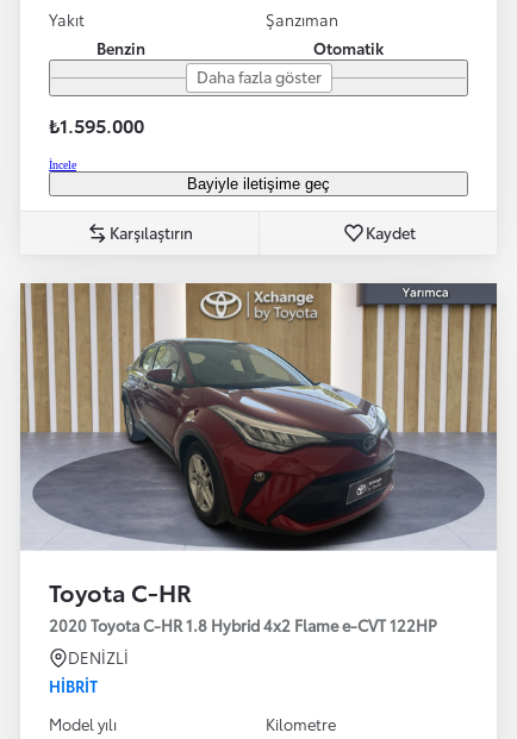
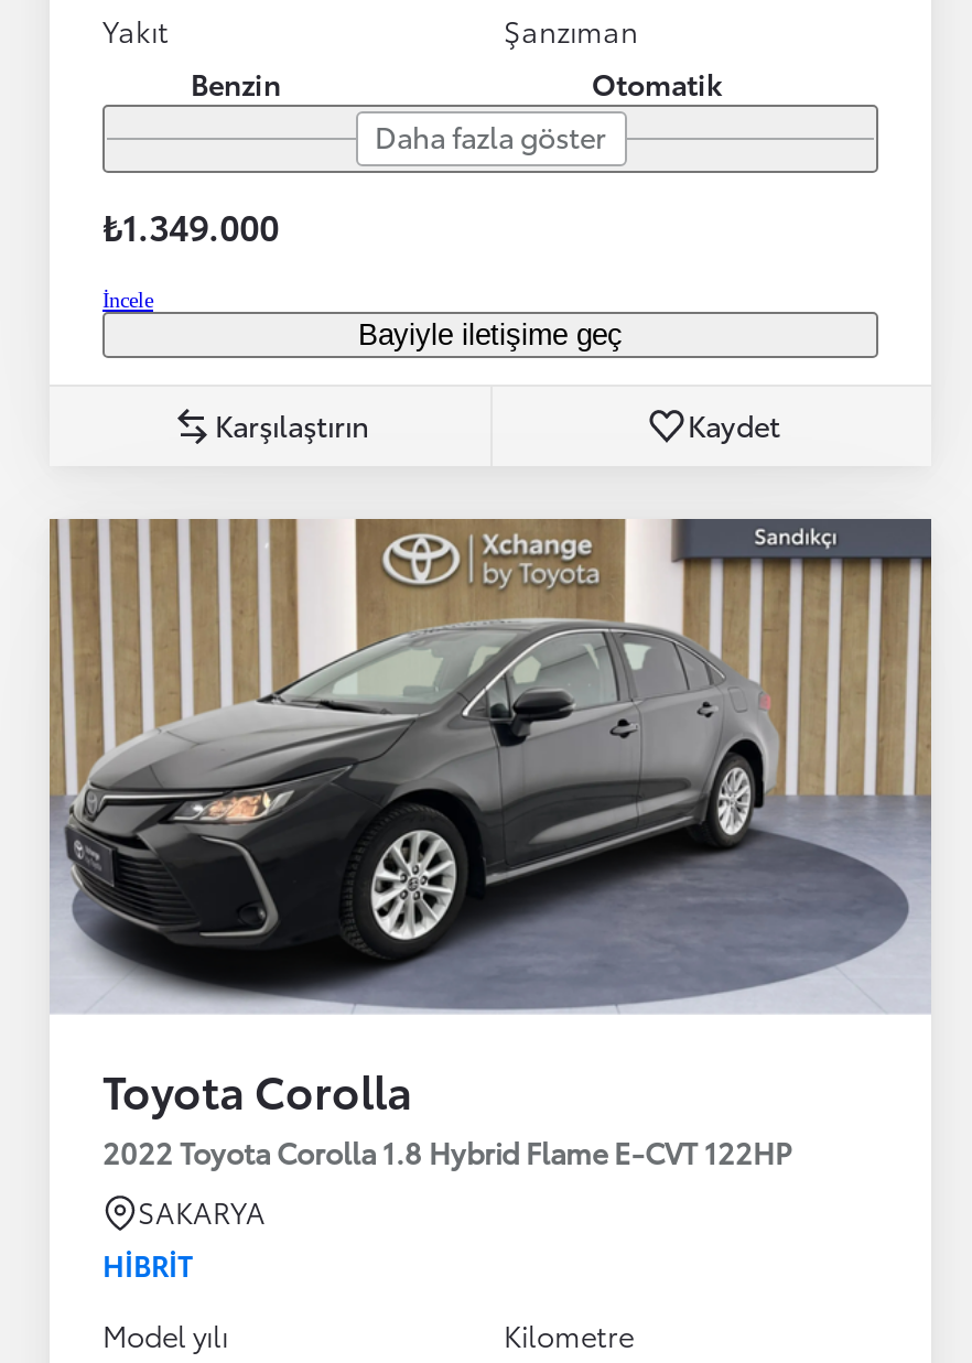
- ₺1.595.000
+ ₺1.349.000

- [image]
- Toyota C-HR
- 2020 Toyota C-HR 1.8 Hybrid 4x2 Flame e-CVT 122HP
+ [image]
+ Toyota Corolla
+ 2022 Toyota Corolla 1.8 Hybrid Flame E-CVT 122HP

- DENİZLİ
+ SAKARYA
